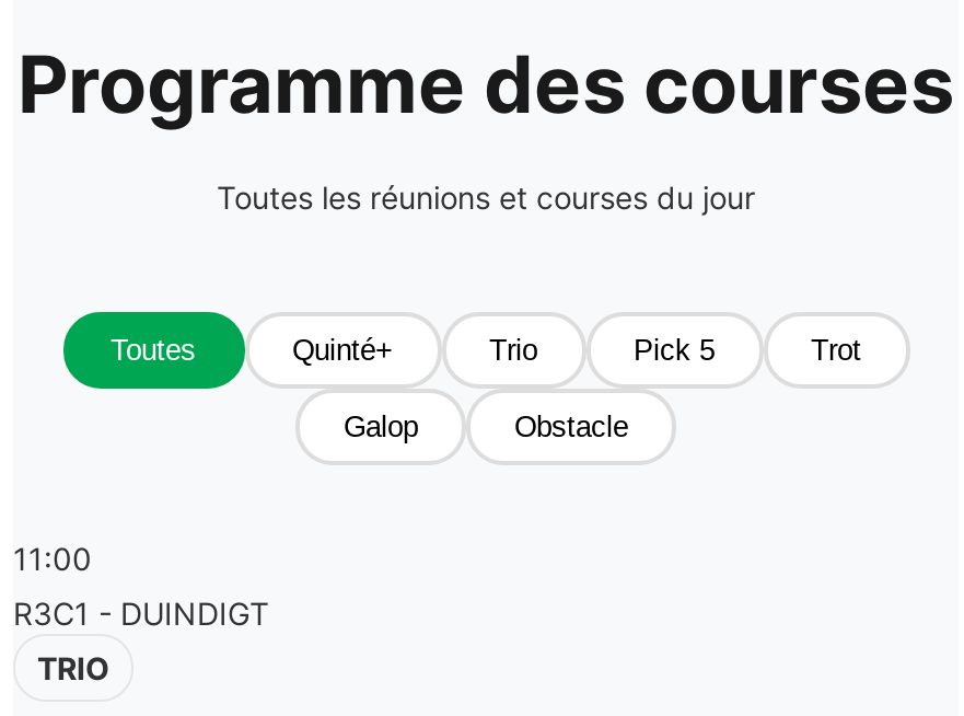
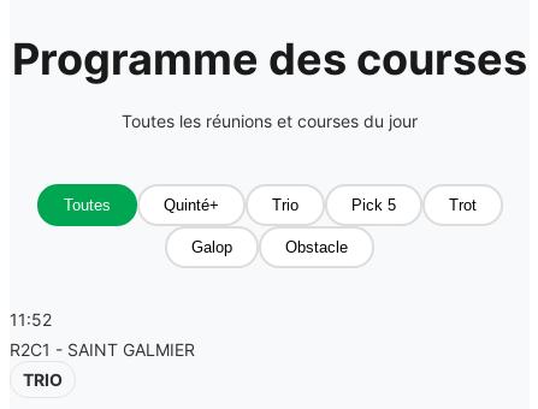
- 11:00
+ 11:52

- R3C1 - DUINDIGT
+ R2C1 - SAINT GALMIER
